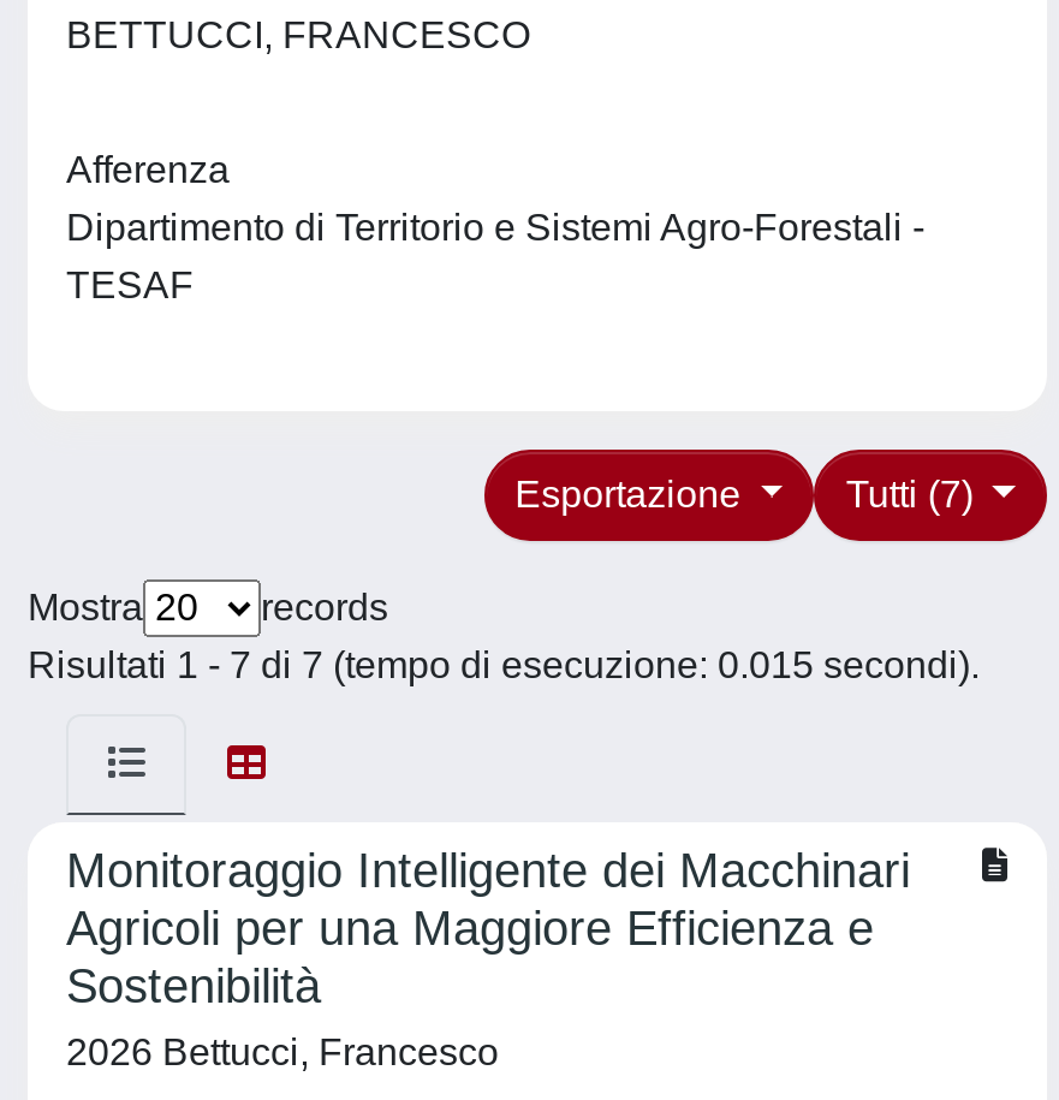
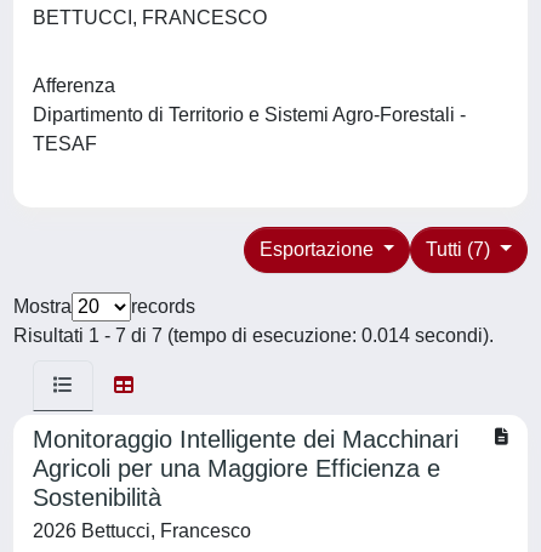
- Risultati 1 - 7 di 7 (tempo di esecuzione: 0.015 secondi).
+ Risultati 1 - 7 di 7 (tempo di esecuzione: 0.014 secondi).
